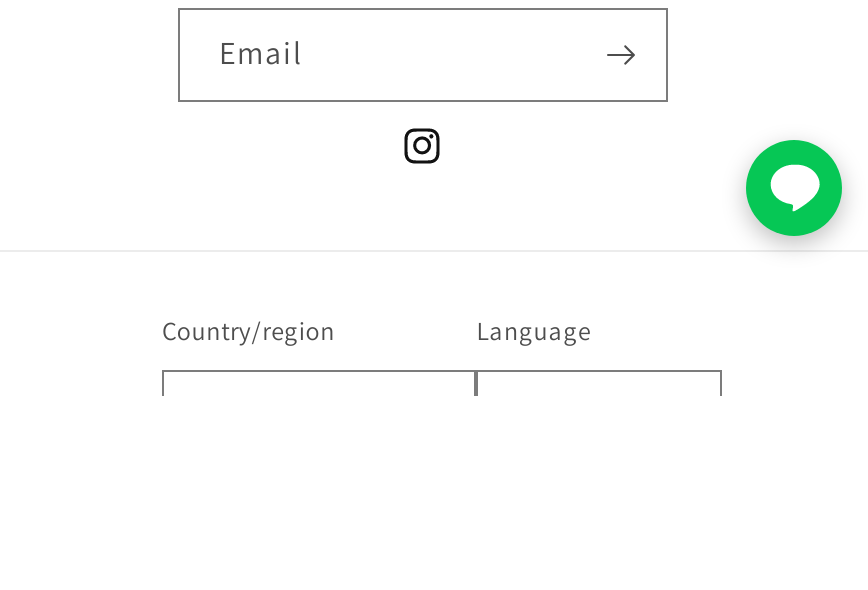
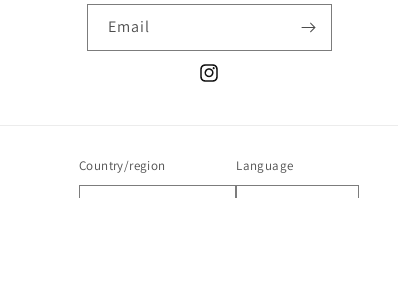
- [image]
